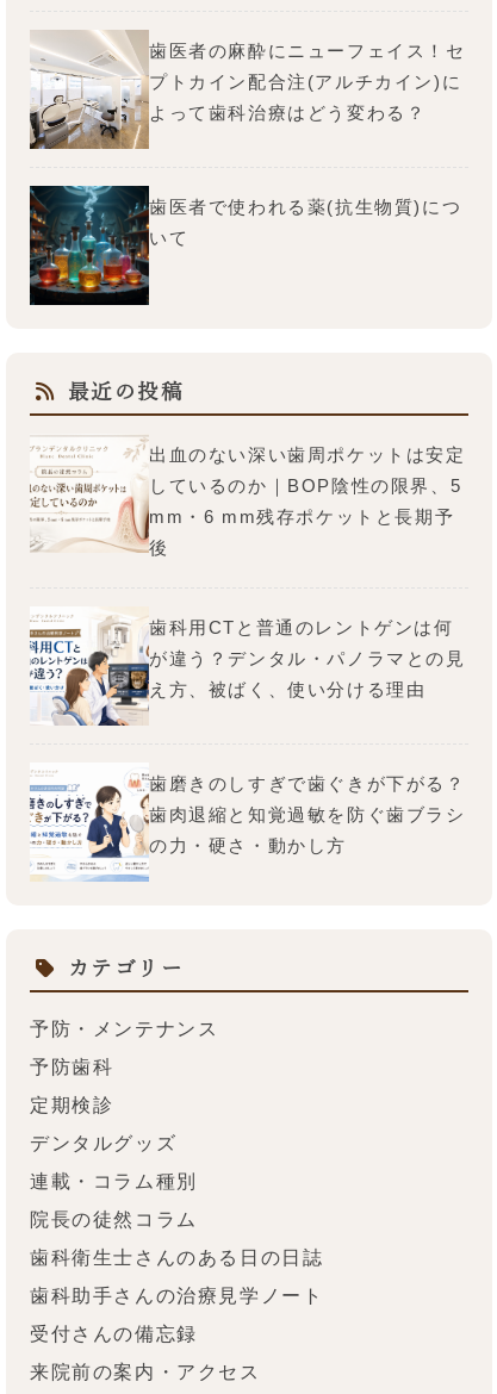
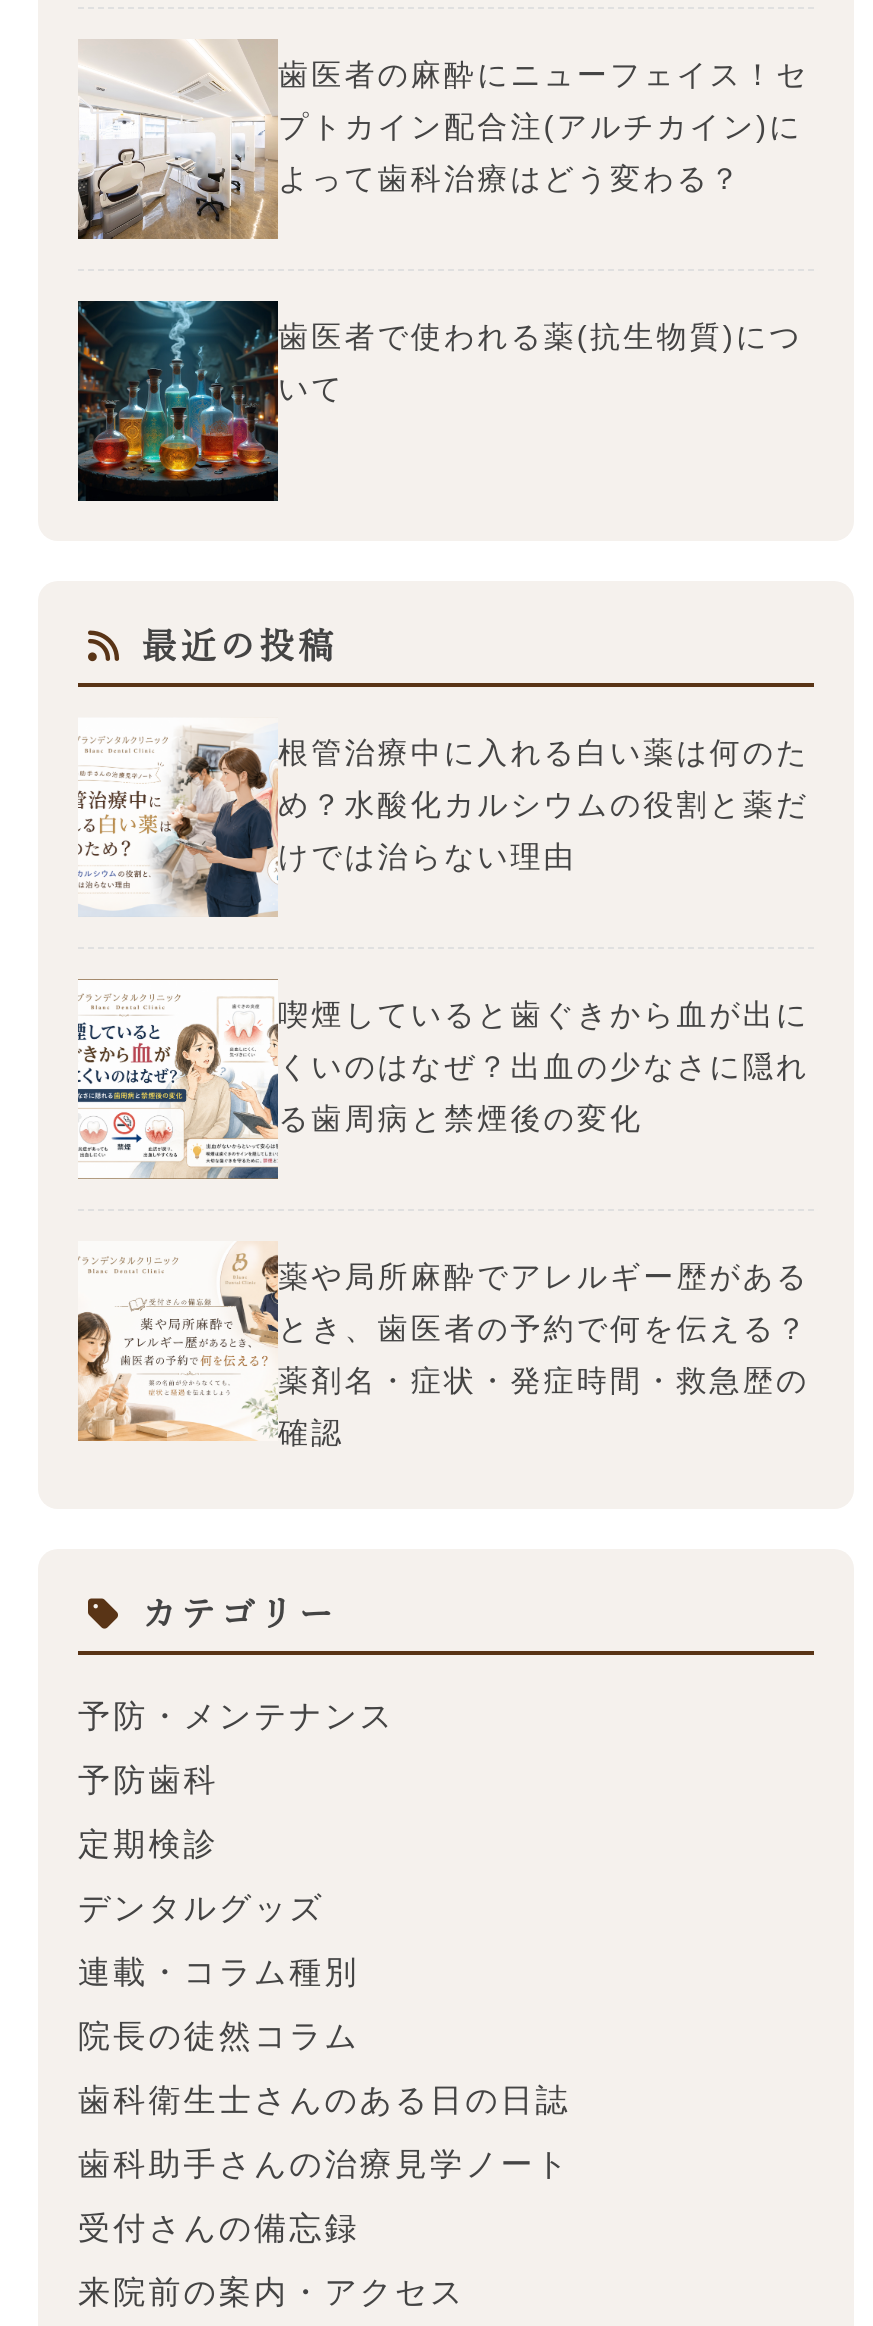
- [image]
- 出血のない深い歯周ポケットは安定
+ [image]
+ 根管治療中に入れる白い薬は何のた

- しているのか｜BOP陰性の限界、5
+ め？水酸化カルシウムの役割と薬だ

- mm・6 mm残存ポケットと長期予
+ けでは治らない理由

- 後
+ 喫煙していると歯ぐきから血が出に

- [image]
- 歯科用CTと普通のレントゲンは何
+ [image]
+ くいのはなぜ？出血の少なさに隠れ

- が違う？デンタル・パノラマとの見
+ る歯周病と禁煙後の変化

- え方、被ばく、使い分ける理由
+ 薬や局所麻酔でアレルギー歴がある

- [image]
- 歯磨きのしすぎで歯ぐきが下がる？
+ [image]
+ とき、歯医者の予約で何を伝える？

- 歯肉退縮と知覚過敏を防ぐ歯ブラシ
+ 薬剤名・症状・発症時間・救急歴の

- の力・硬さ・動かし方
+ 確認
